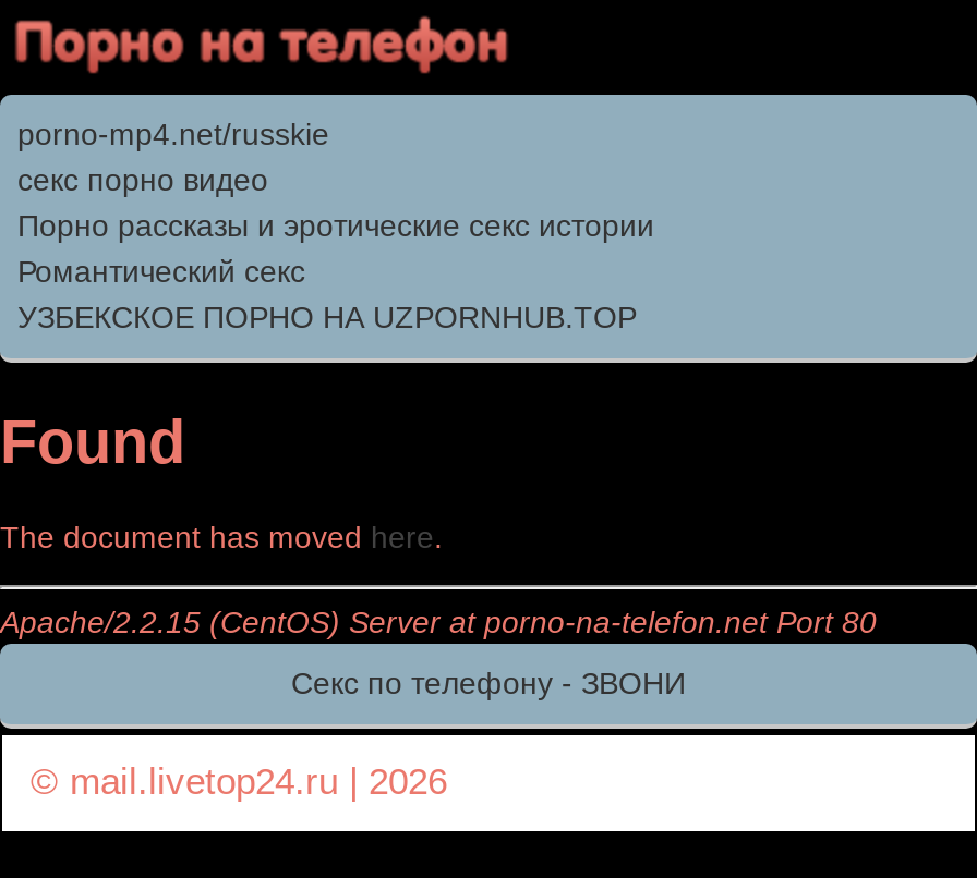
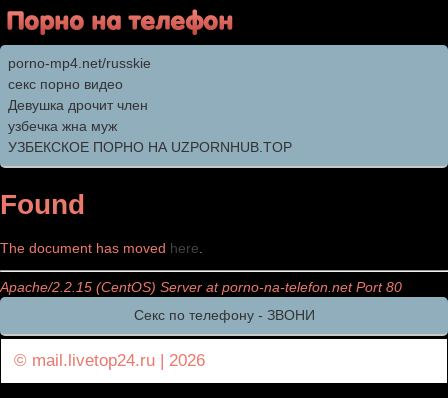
- Порно рассказы и эротические секс истории
- Романтический секс
+ Девушка дрочит член
+ узбечка жна муж
